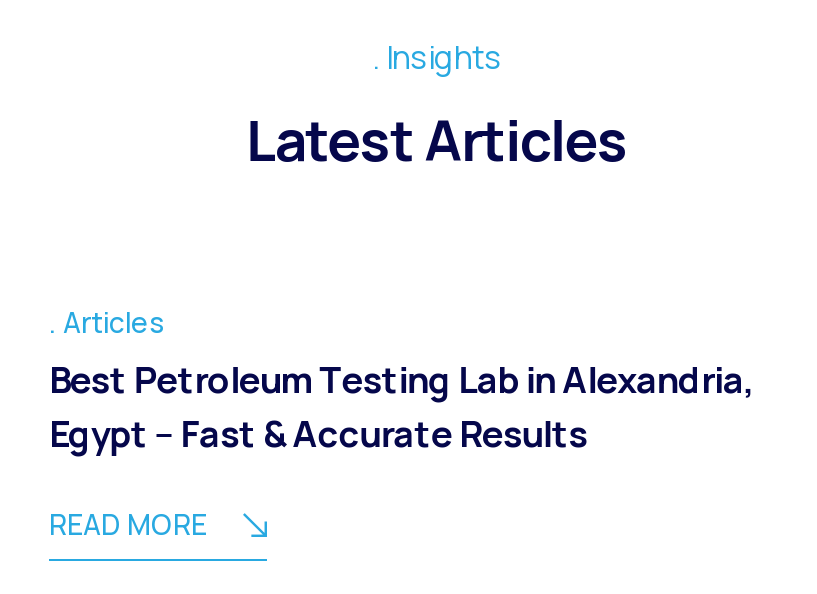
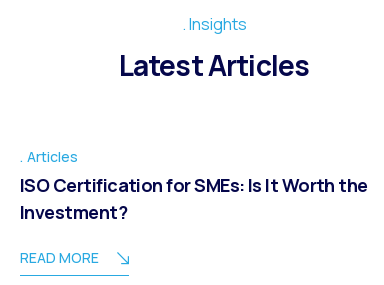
- Best Petroleum Testing Lab in Alexandria,
- Egypt – Fast & Accurate Results
+ ISO Certification for SMEs: Is It Worth the
+ Investment?
